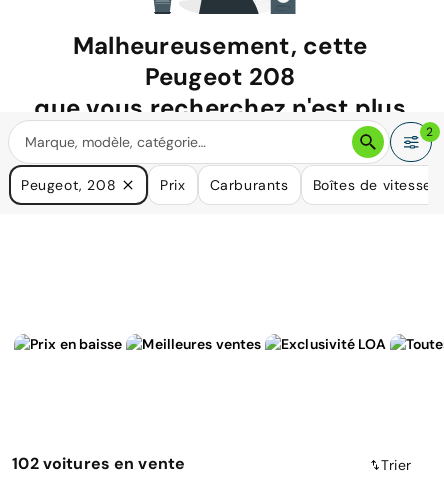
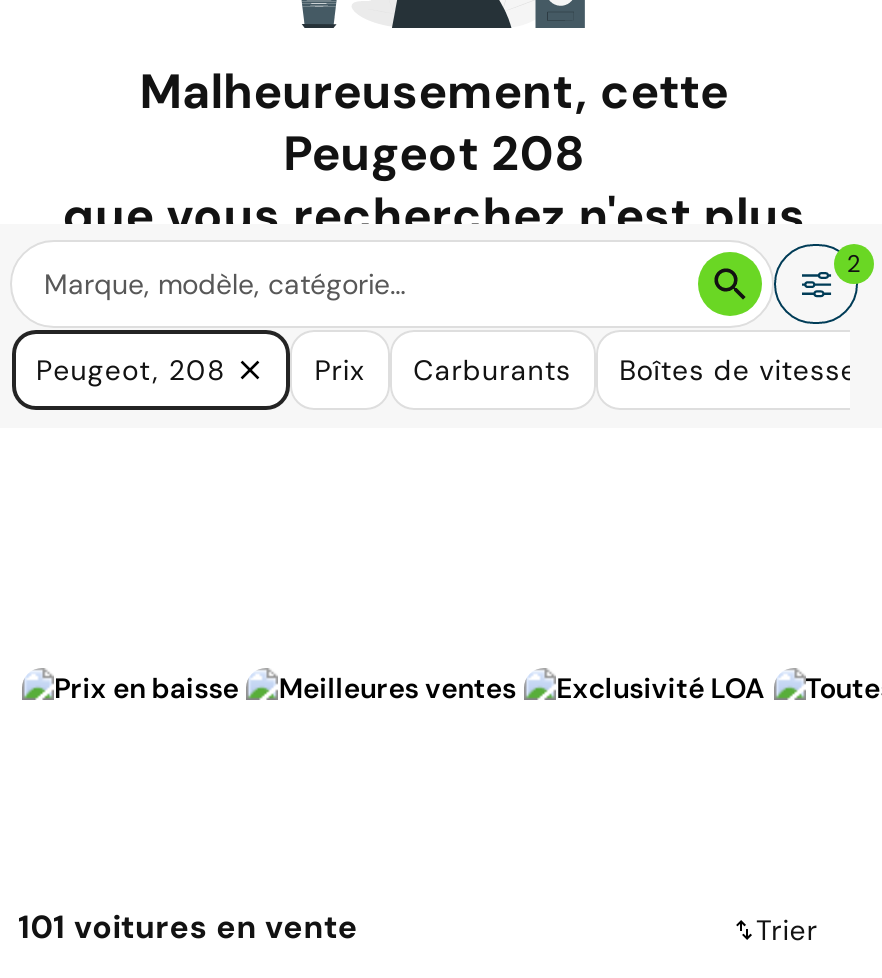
- 102 voitures en vente
+ 101 voitures en vente
